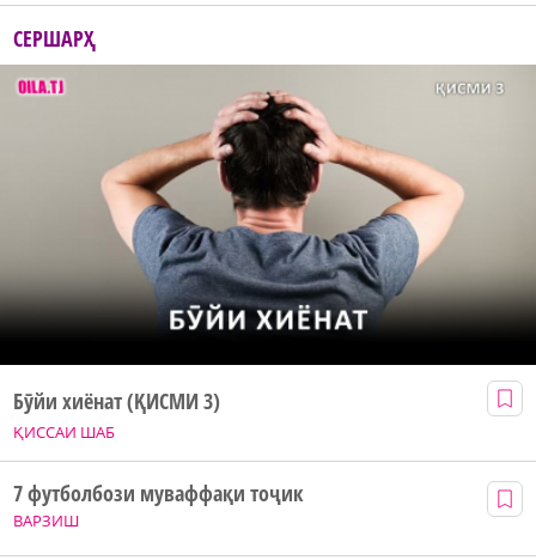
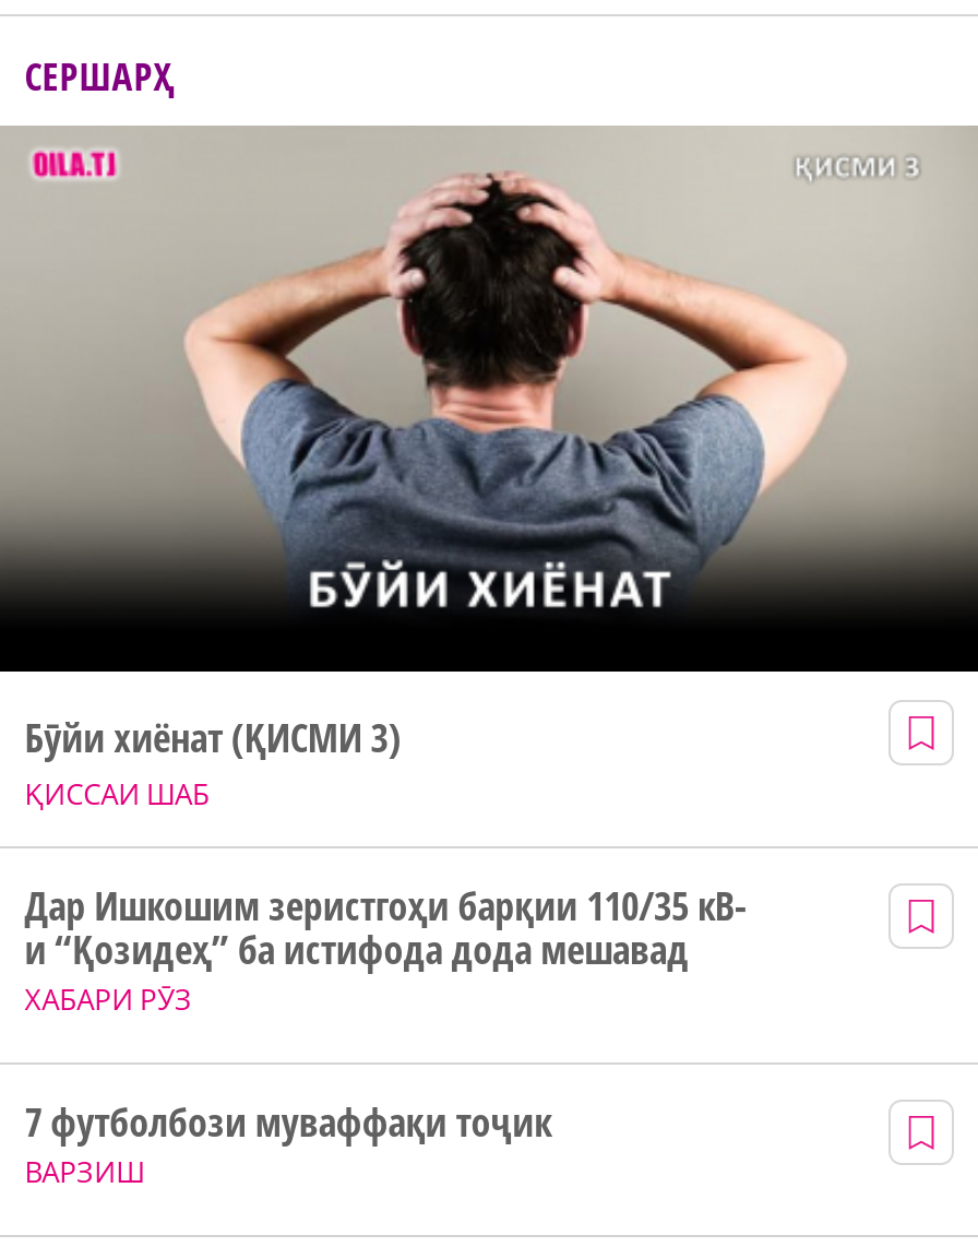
+ ХАБАРИ РӮЗ

+ Дар Ишкошим зеристгоҳи барқии 110/35 кВ-
+ и “Қозидеҳ” ба истифода дода мешавад
